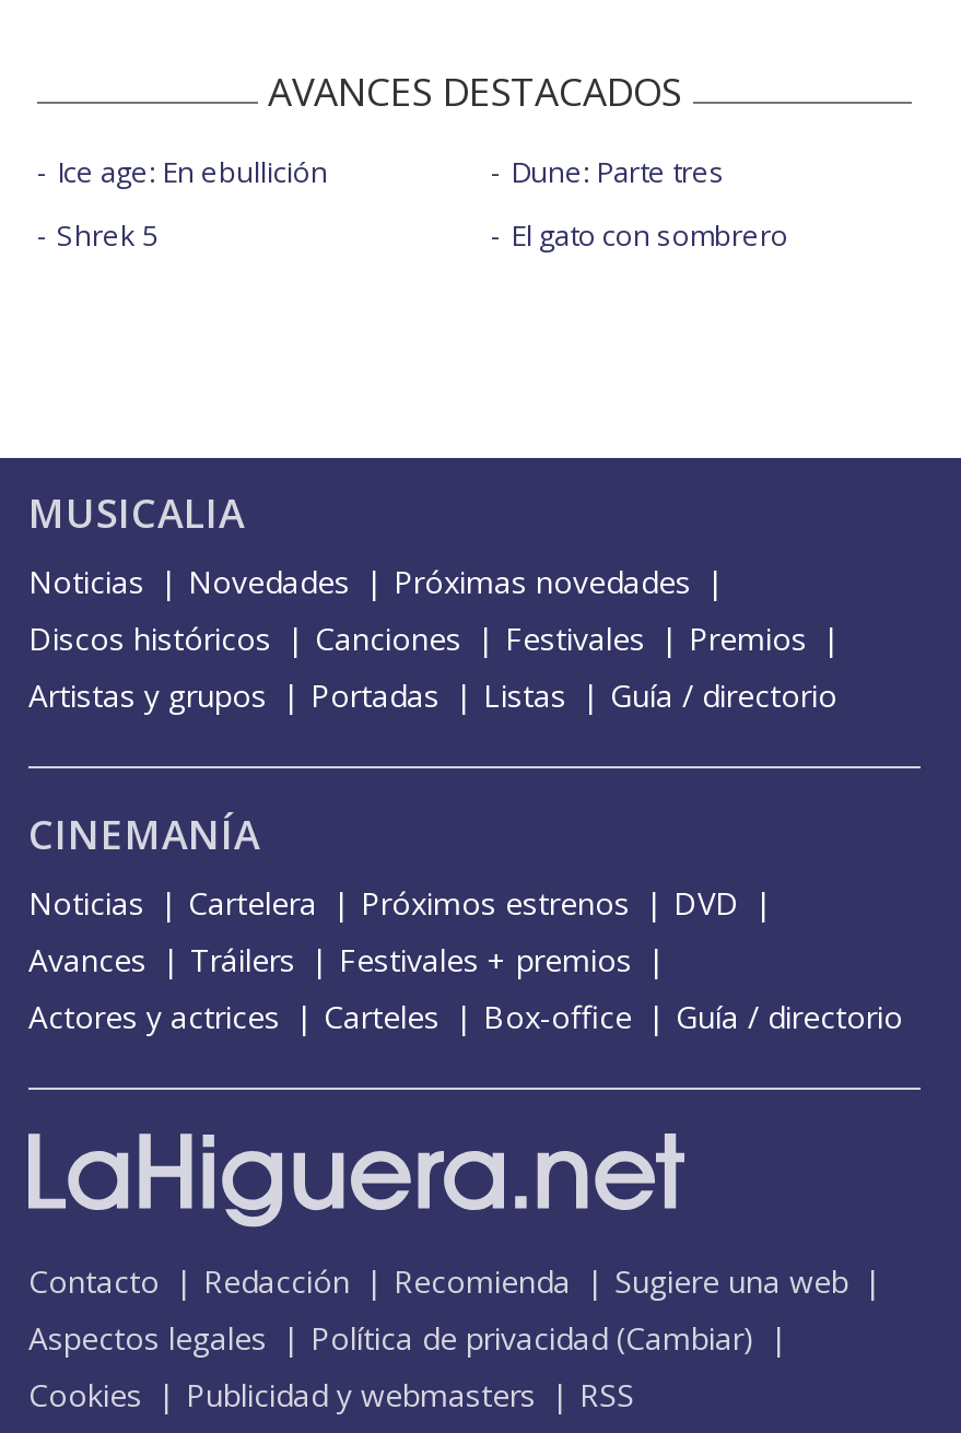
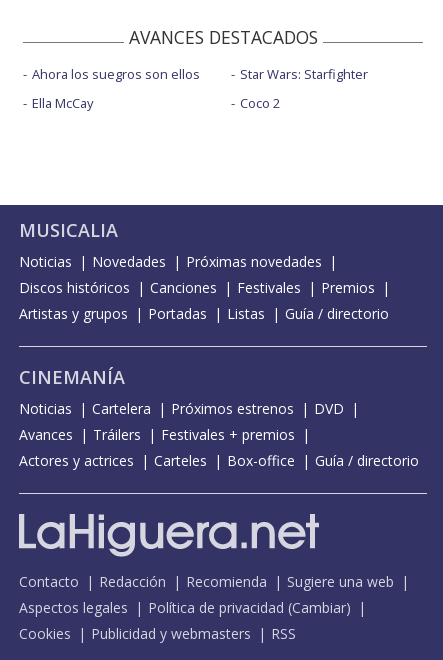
- Ice age: En ebullición
+ Ahora los suegros son ellos

- Dune: Parte tres
+ Star Wars: Starfighter

- Shrek 5
+ Ella McCay

- El gato con sombrero
+ Coco 2
